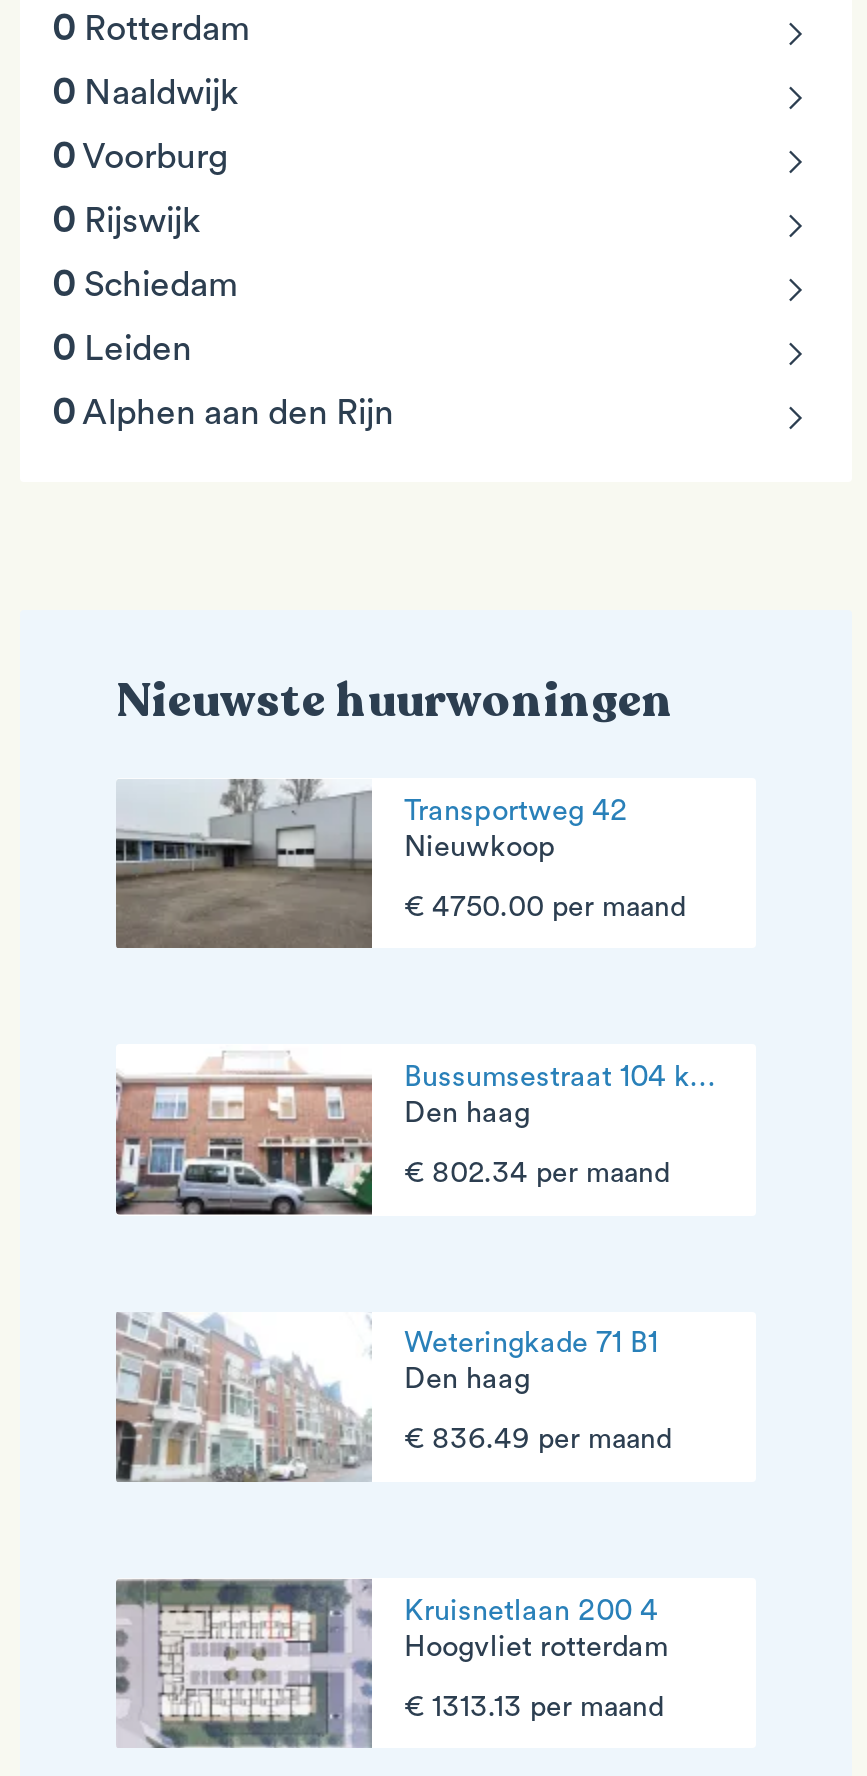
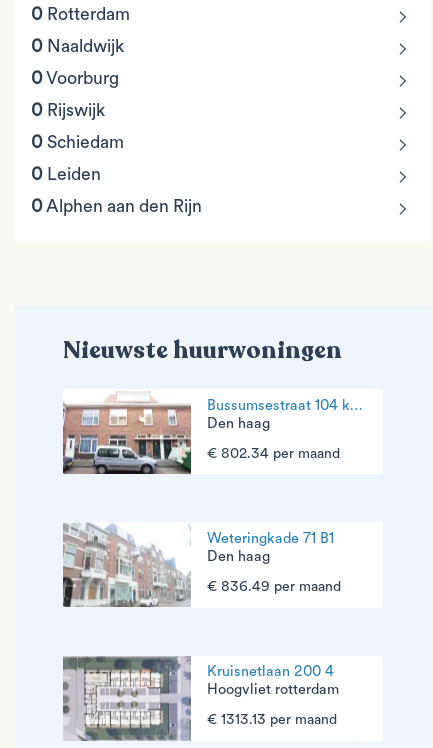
- [image]
- Transportweg 42
- Nieuwkoop
- € 4750.00 per maand
